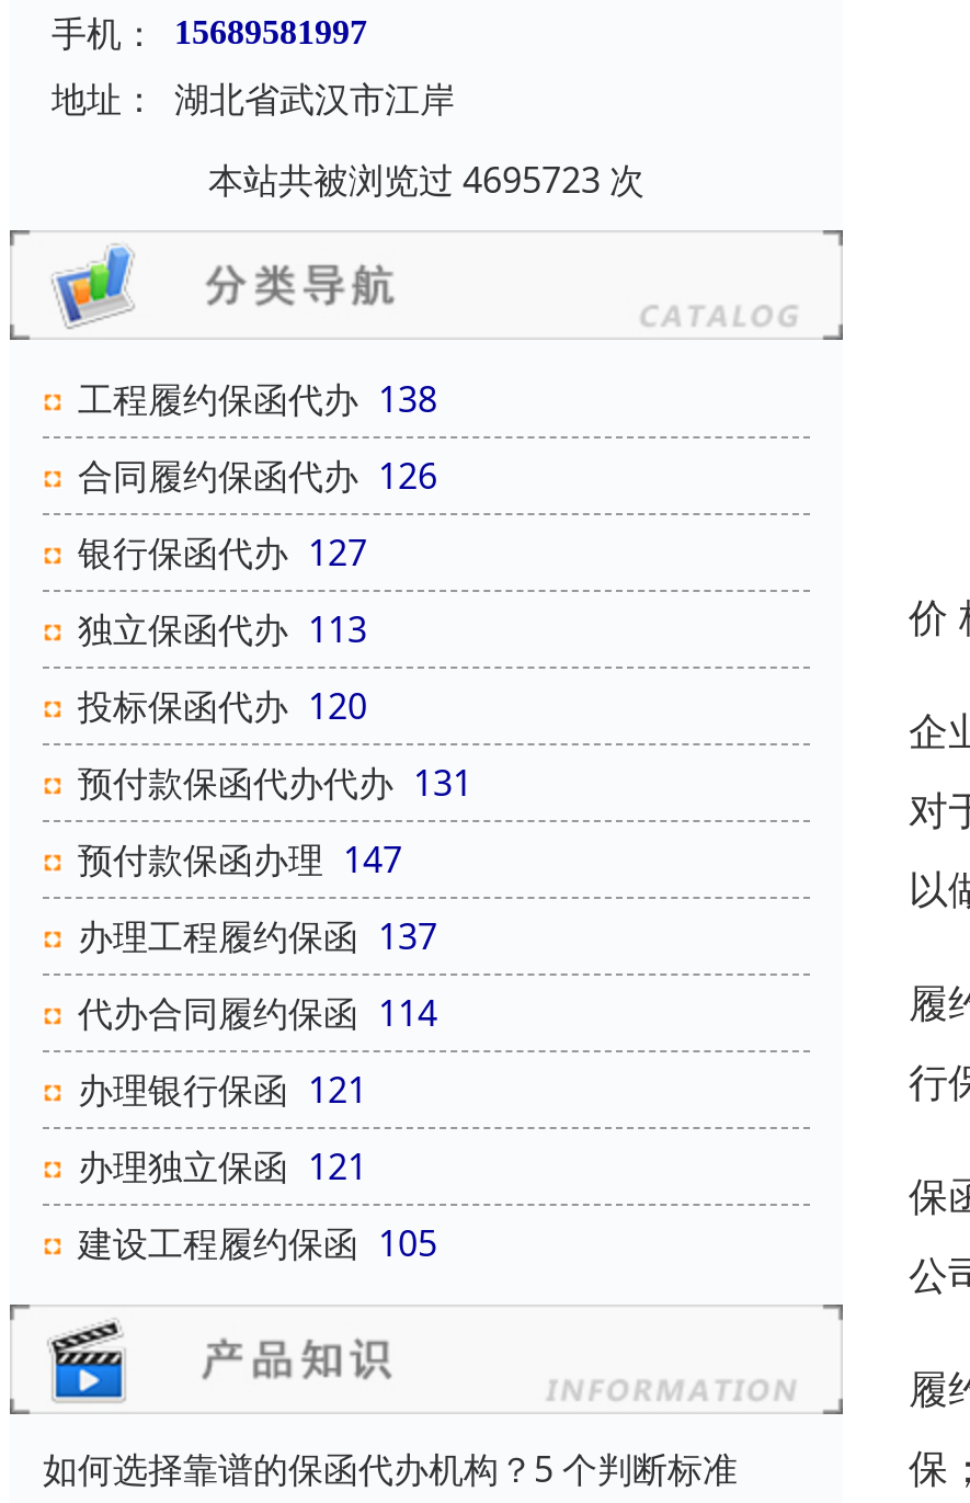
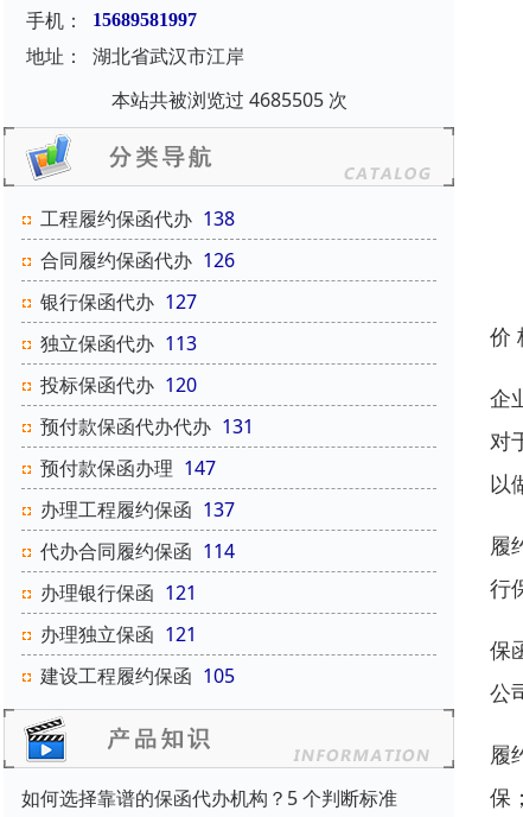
- 本站共被浏览过 4695723 次
+ 本站共被浏览过 4685505 次
